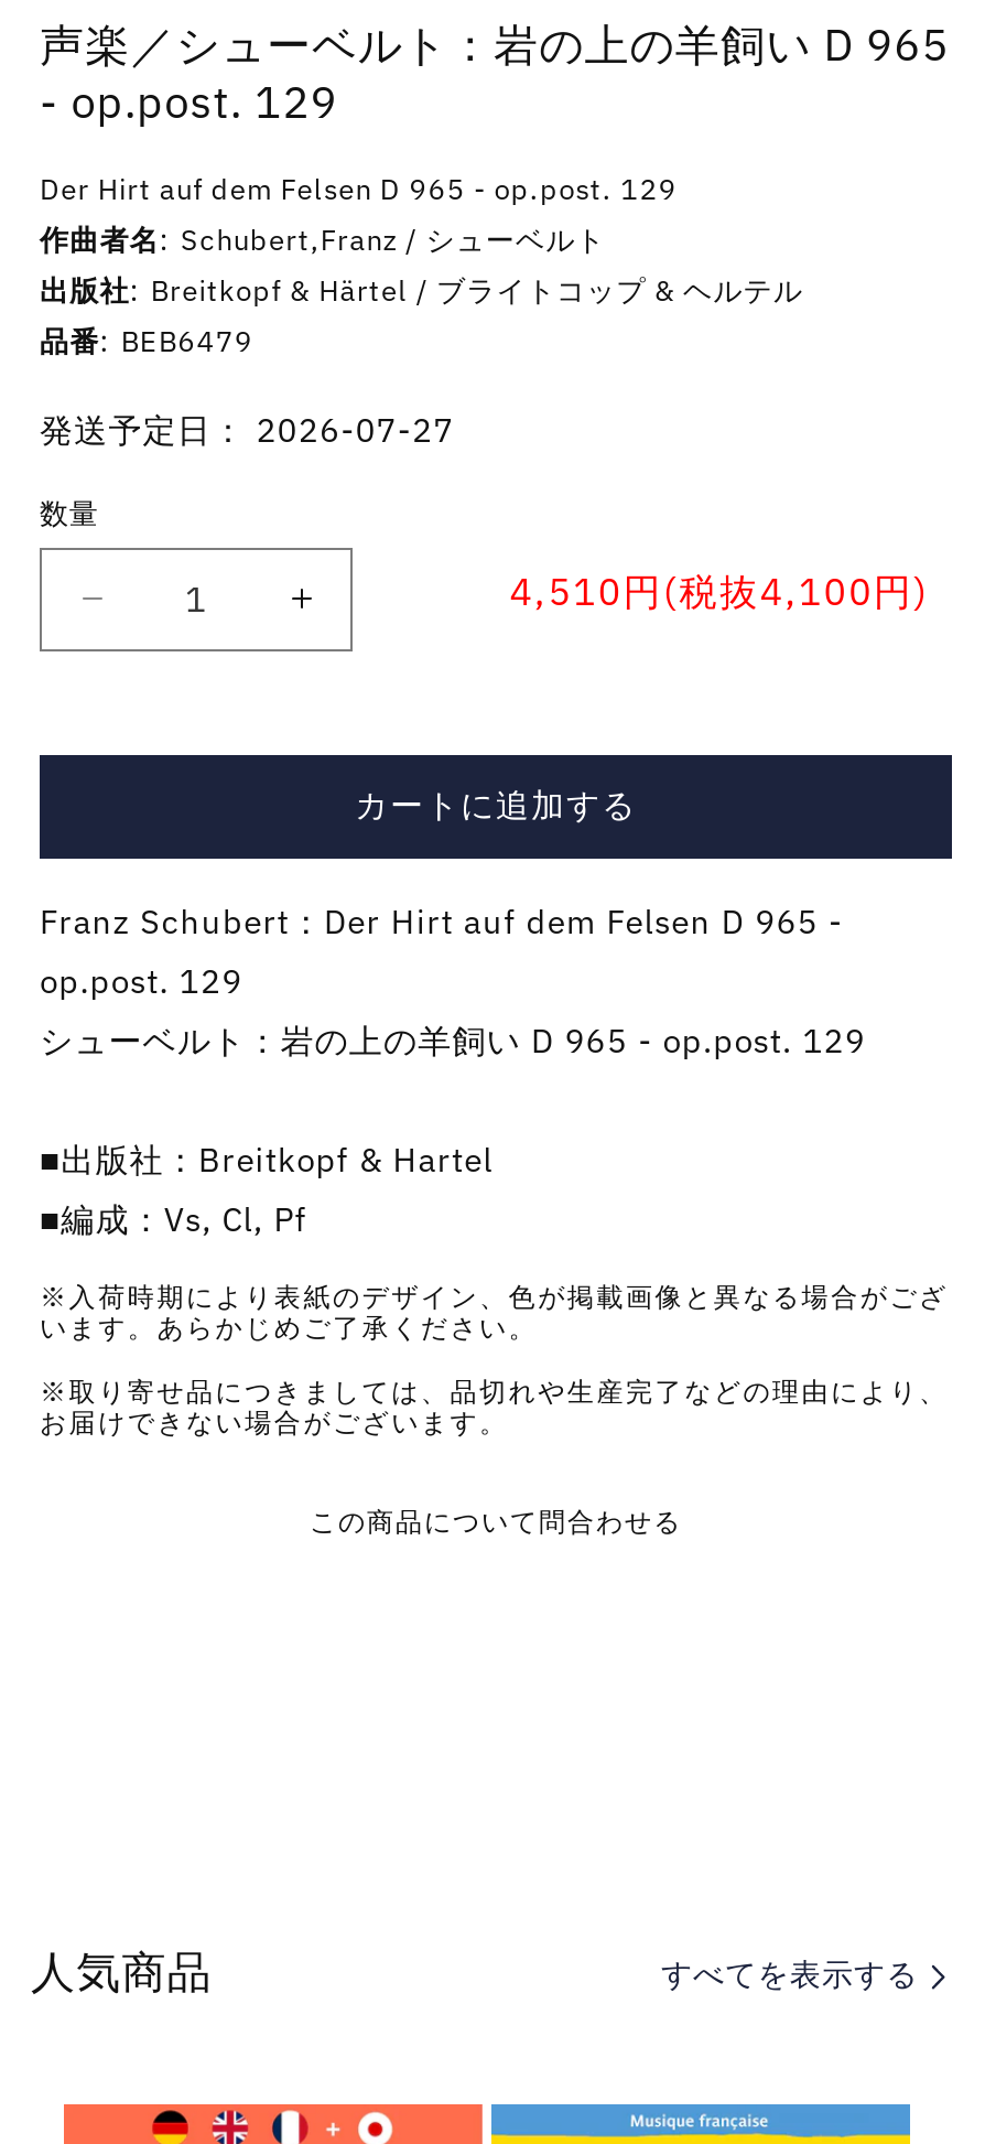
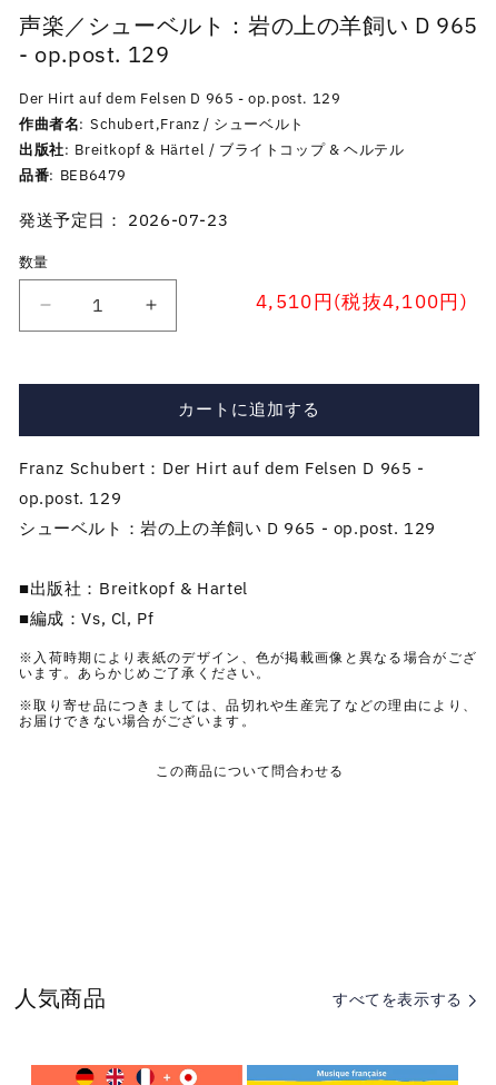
- 発送予定日： 2026-07-27
+ 発送予定日： 2026-07-23
